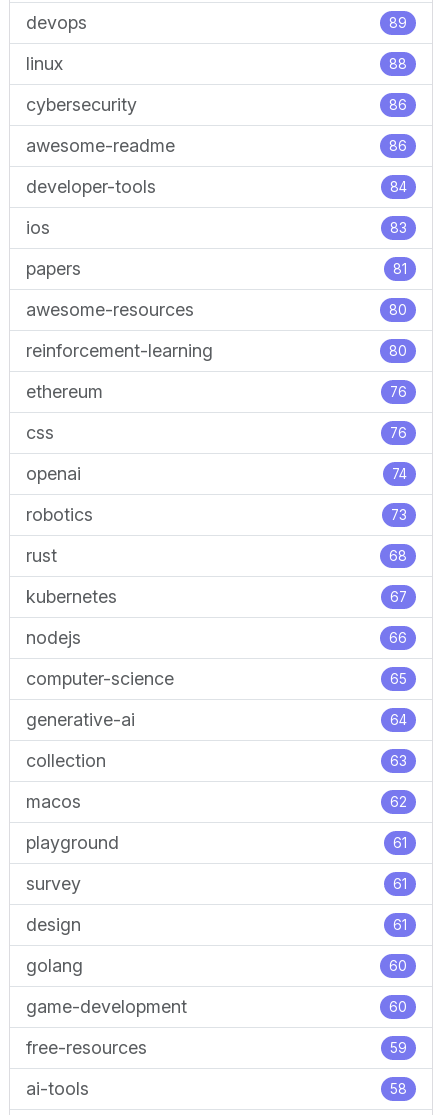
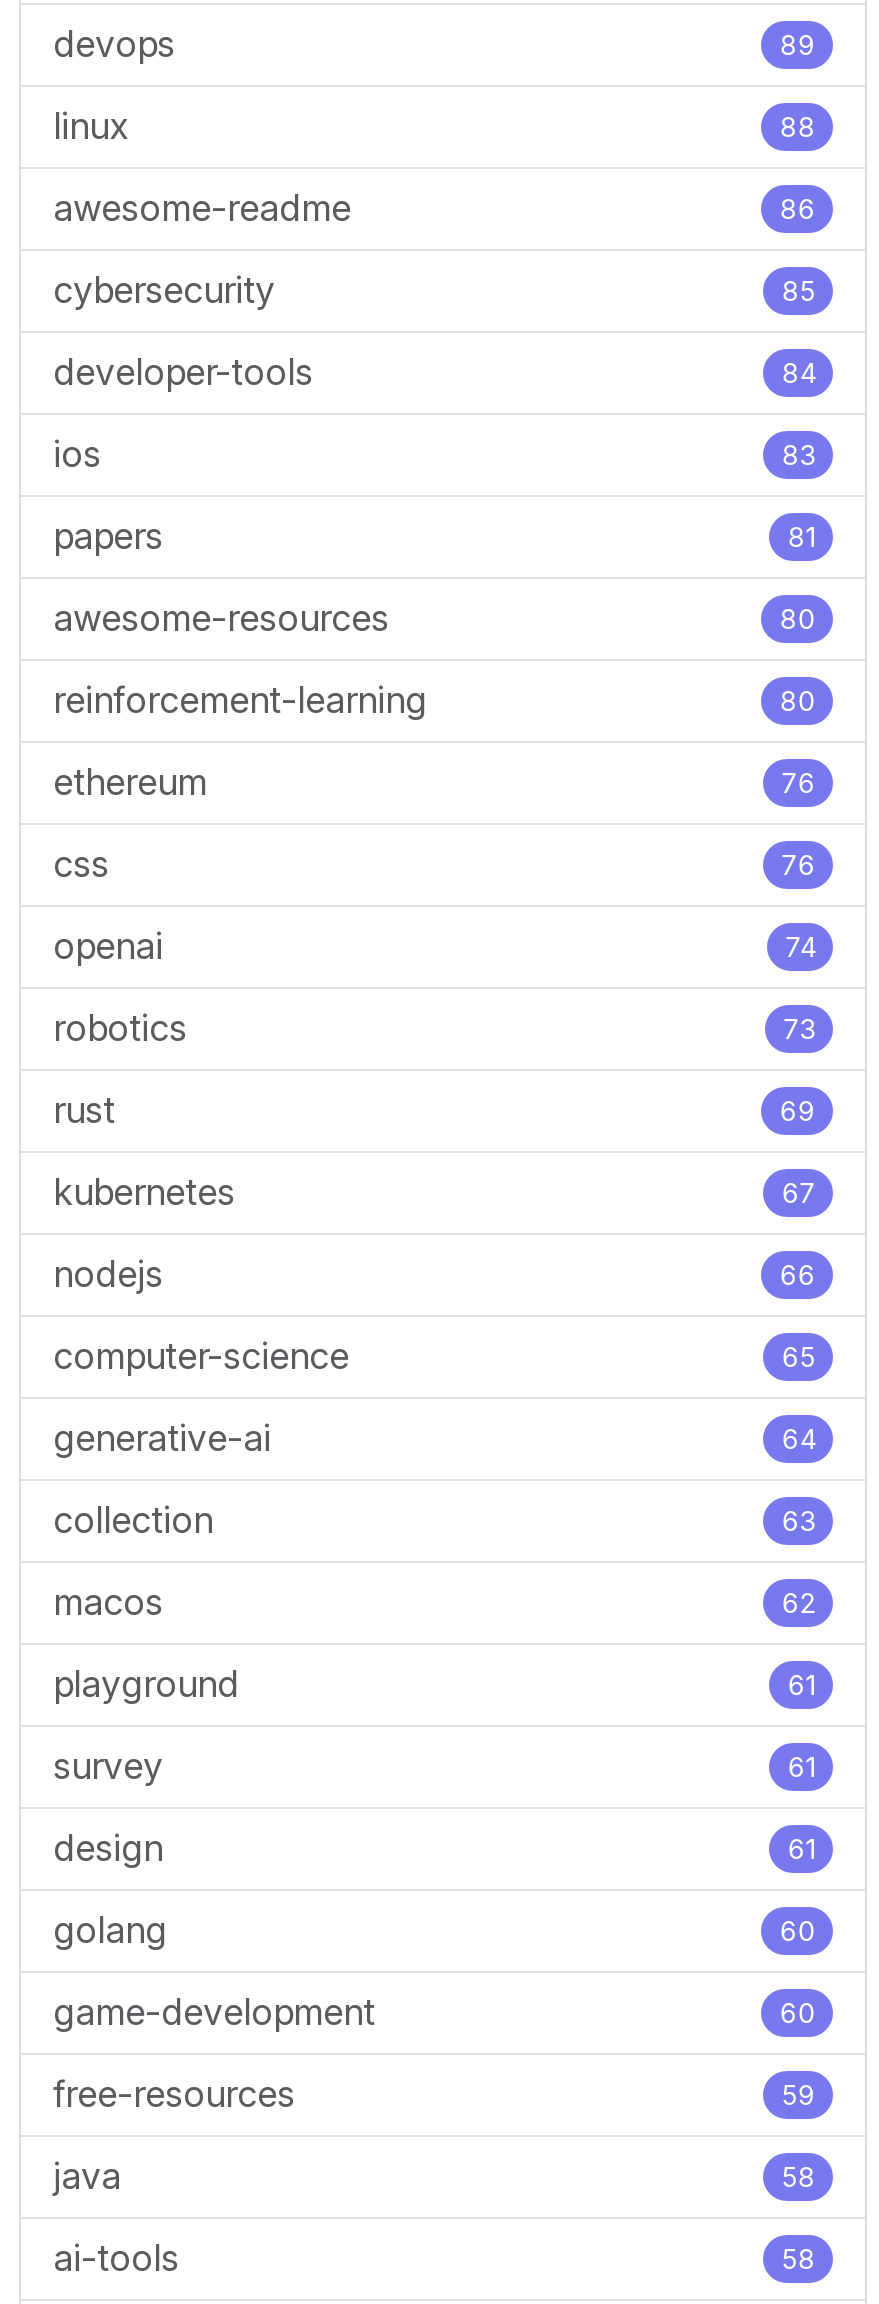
moved down: cybersecurity

- 86

moved up: awesome-readme | 86

+ 85

- 68
+ 69

+ java
+ 58
